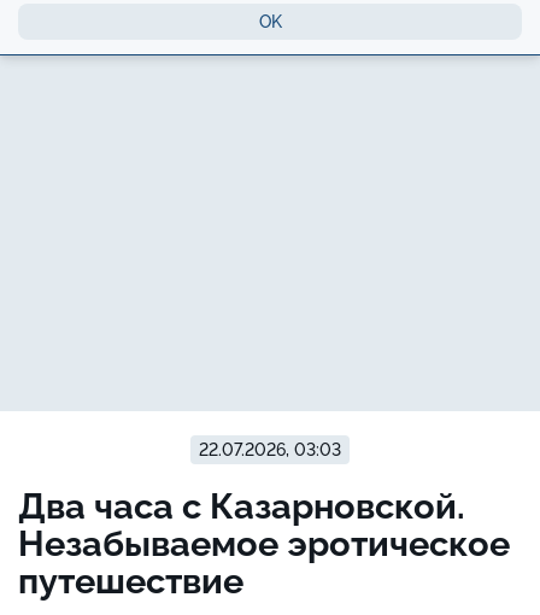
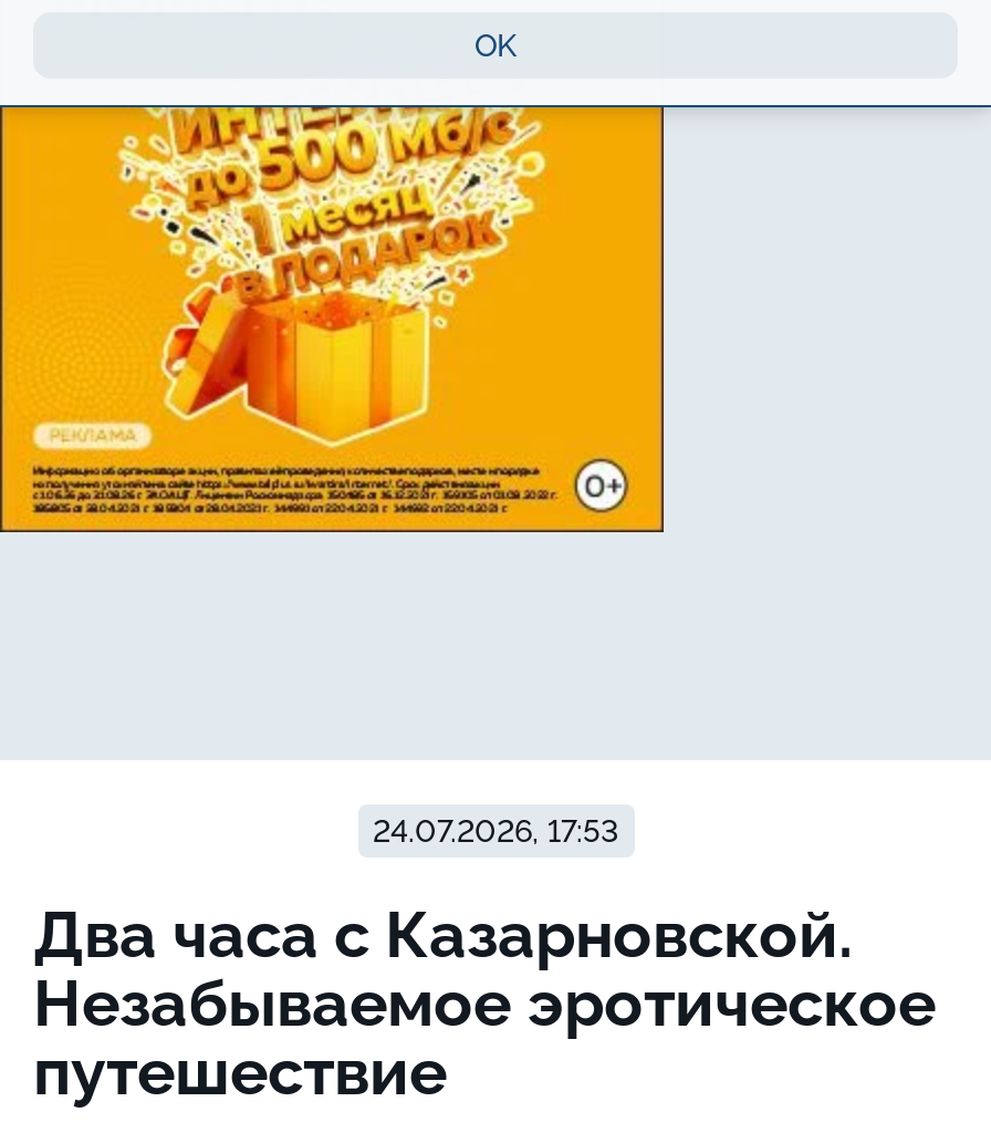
+ [image]

- 22.07.2026, 03:03
+ 24.07.2026, 17:53
